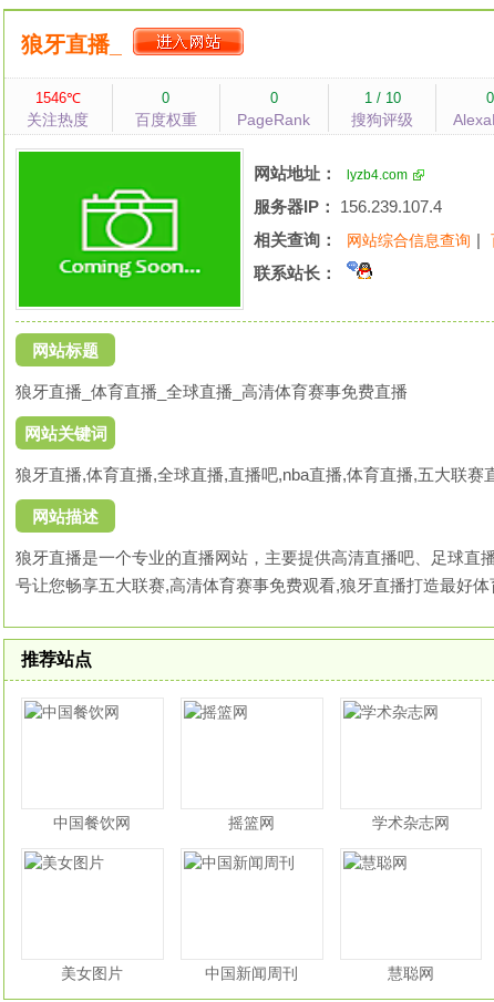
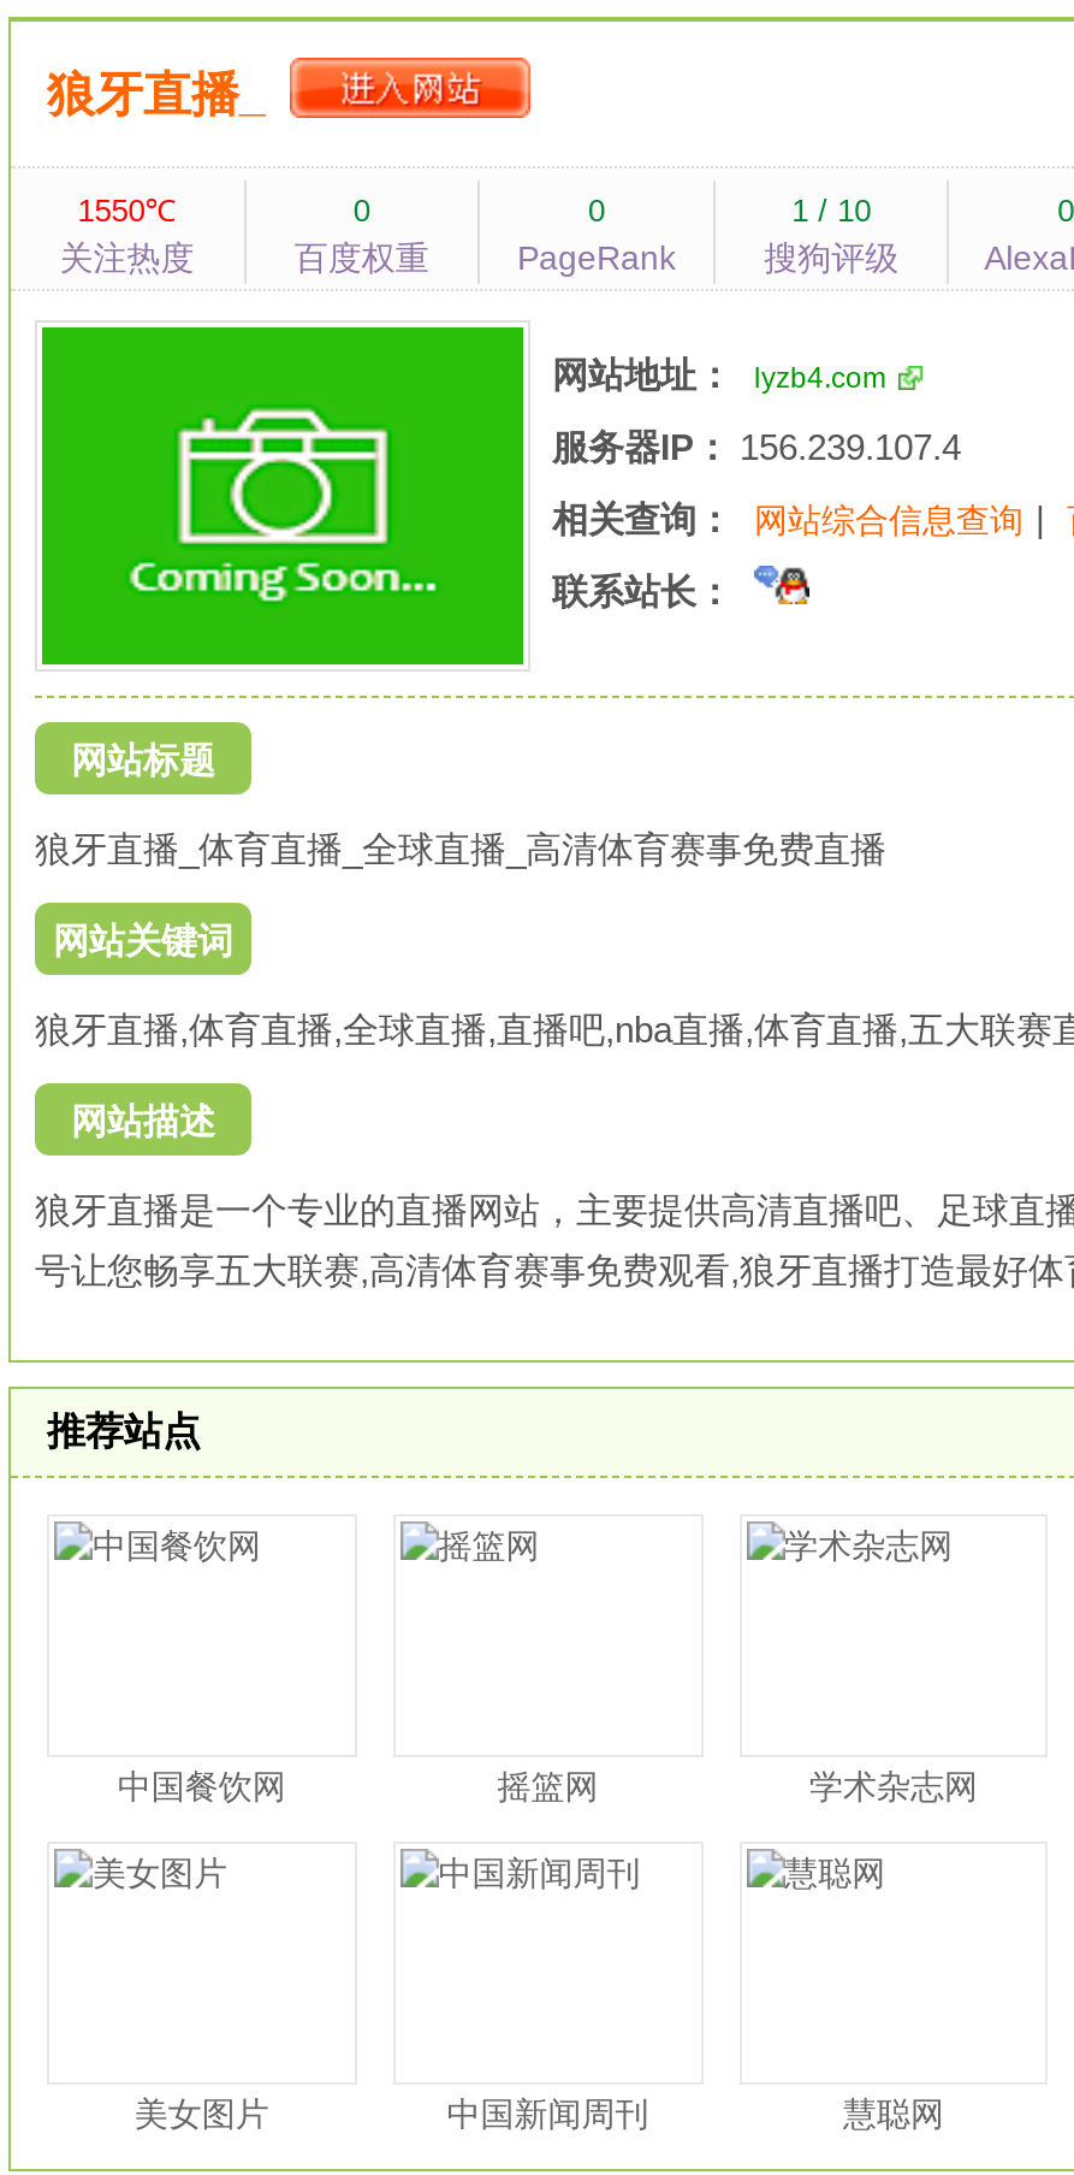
- 1546℃
+ 1550℃
